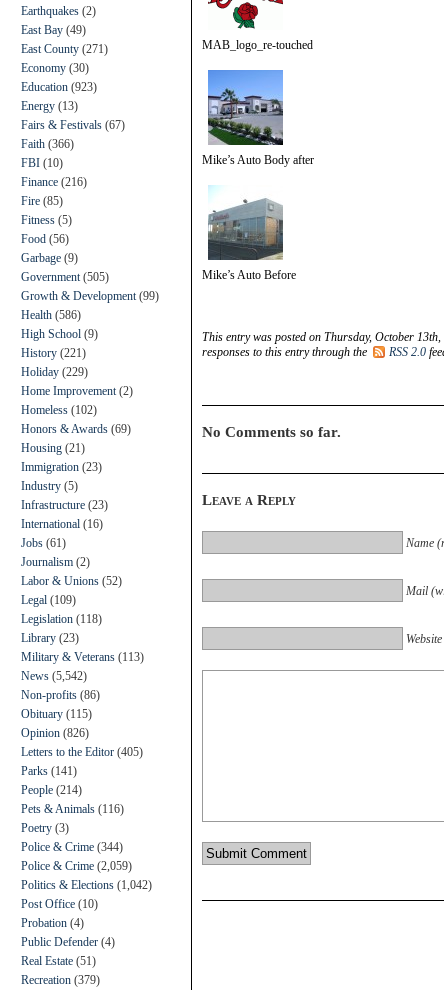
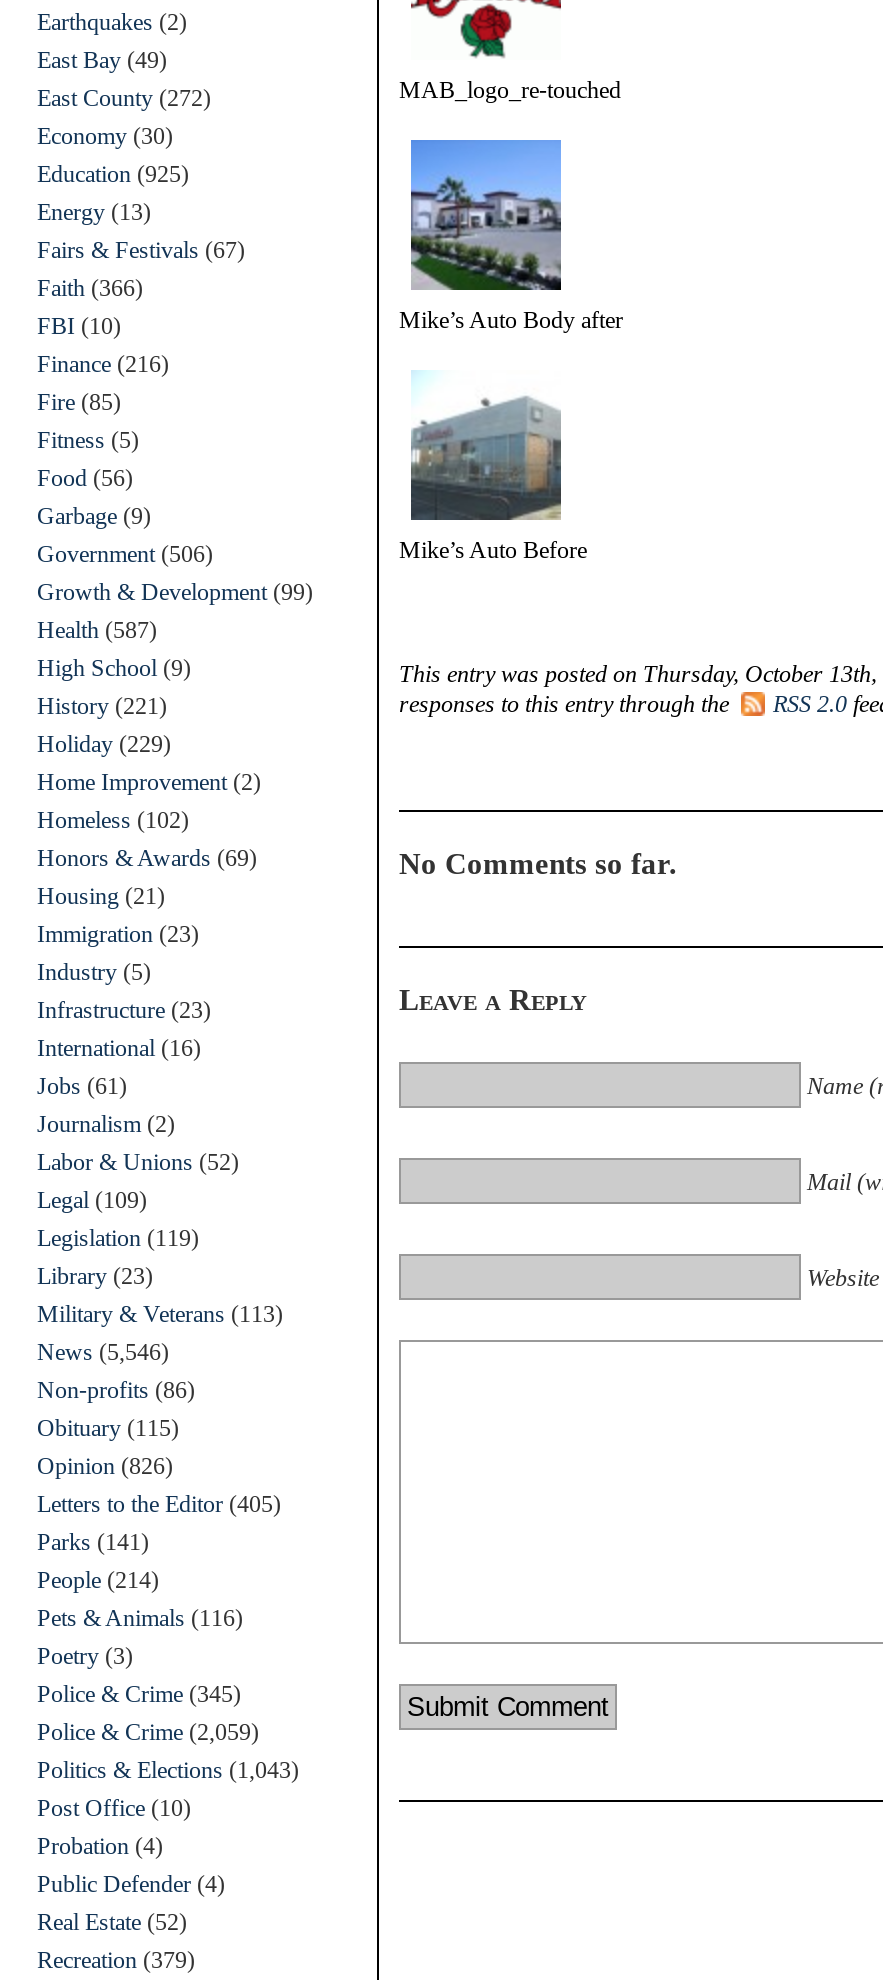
- East County (271)
+ East County (272)

- Education (923)
+ Education (925)

- Government (505)
+ Government (506)

- Health (586)
+ Health (587)

- Legislation (118)
+ Legislation (119)

- News (5,542)
+ News (5,546)

- Police & Crime (344)
+ Police & Crime (345)

- Politics & Elections (1,042)
+ Politics & Elections (1,043)

- Real Estate (51)
+ Real Estate (52)
